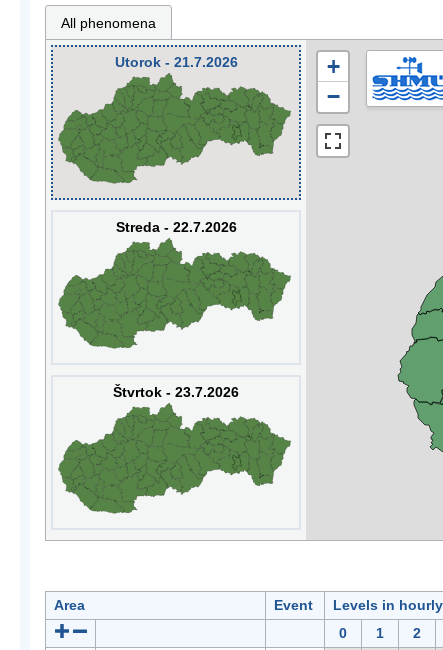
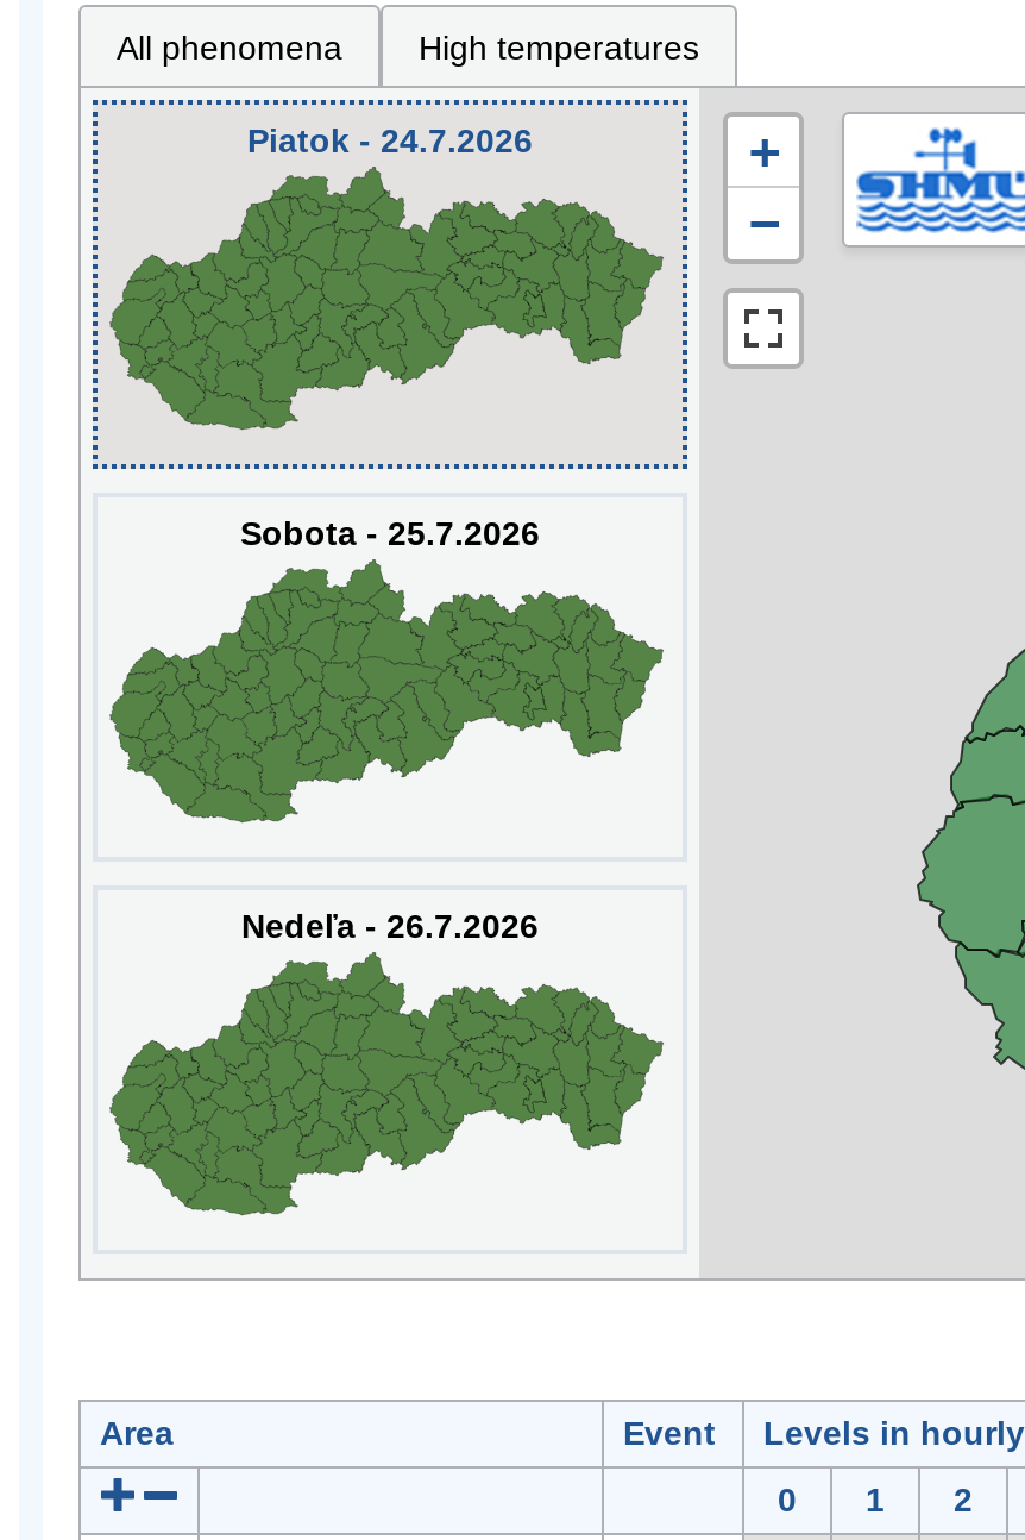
- Utorok - 21.7.2026
+ High temperatures
+ Piatok - 24.7.2026

- Streda - 22.7.2026
+ Sobota - 25.7.2026

- Štvrtok - 23.7.2026
+ Nedeľa - 26.7.2026
